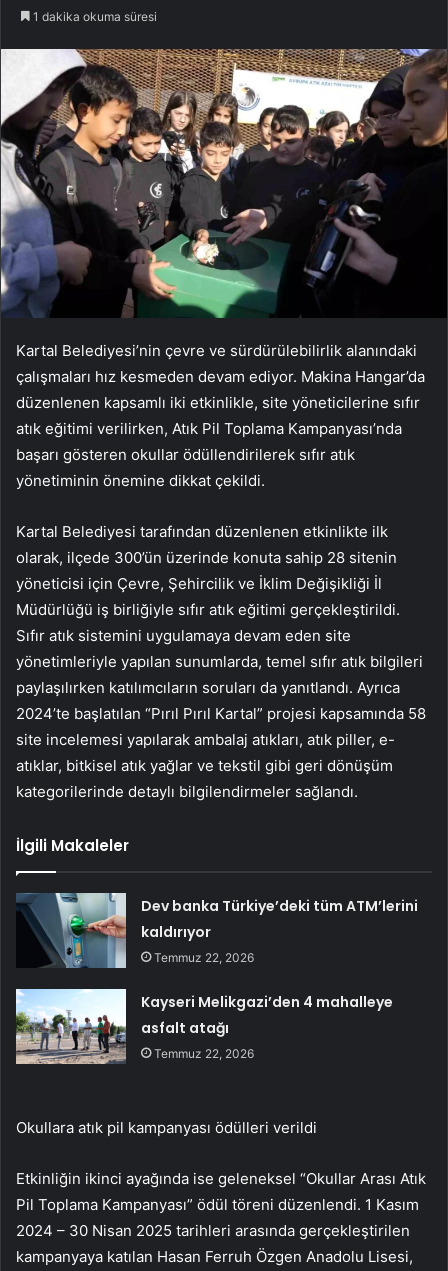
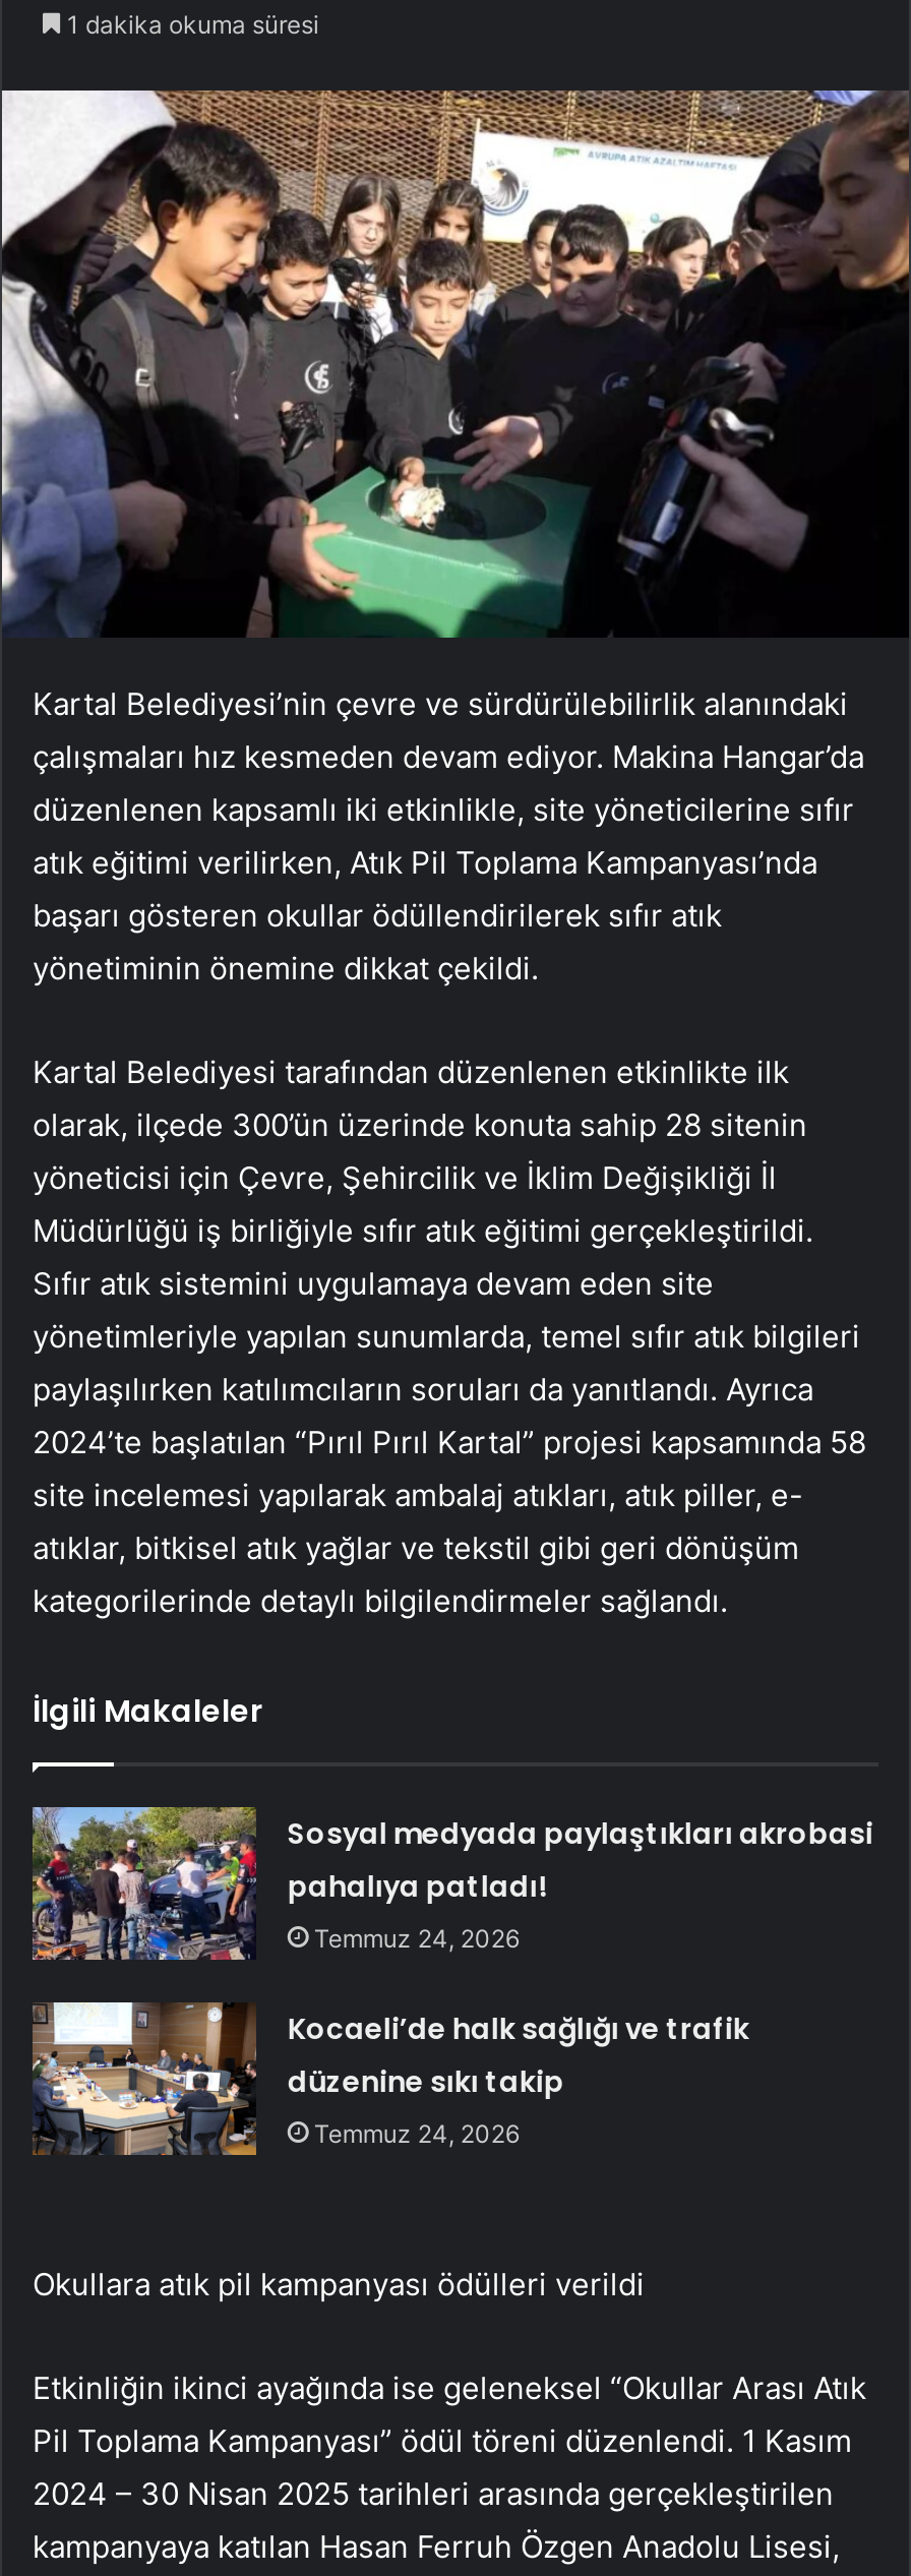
- [image]
- Dev banka Türkiye’deki tüm ATM’lerini
- kaldırıyor
- Temmuz 22, 2026
+ [image]
+ Sosyal medyada paylaştıkları akrobasi
+ pahalıya patladı!
+ Temmuz 24, 2026

- [image]
- Kayseri Melikgazi’den 4 mahalleye
- asfalt atağı
- Temmuz 22, 2026
+ [image]
+ Kocaeli’de halk sağlığı ve trafik
+ düzenine sıkı takip
+ Temmuz 24, 2026
